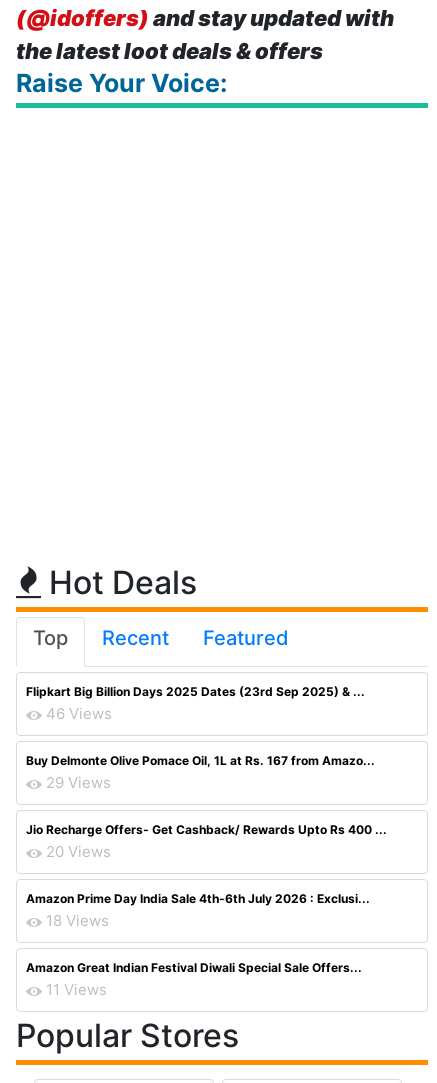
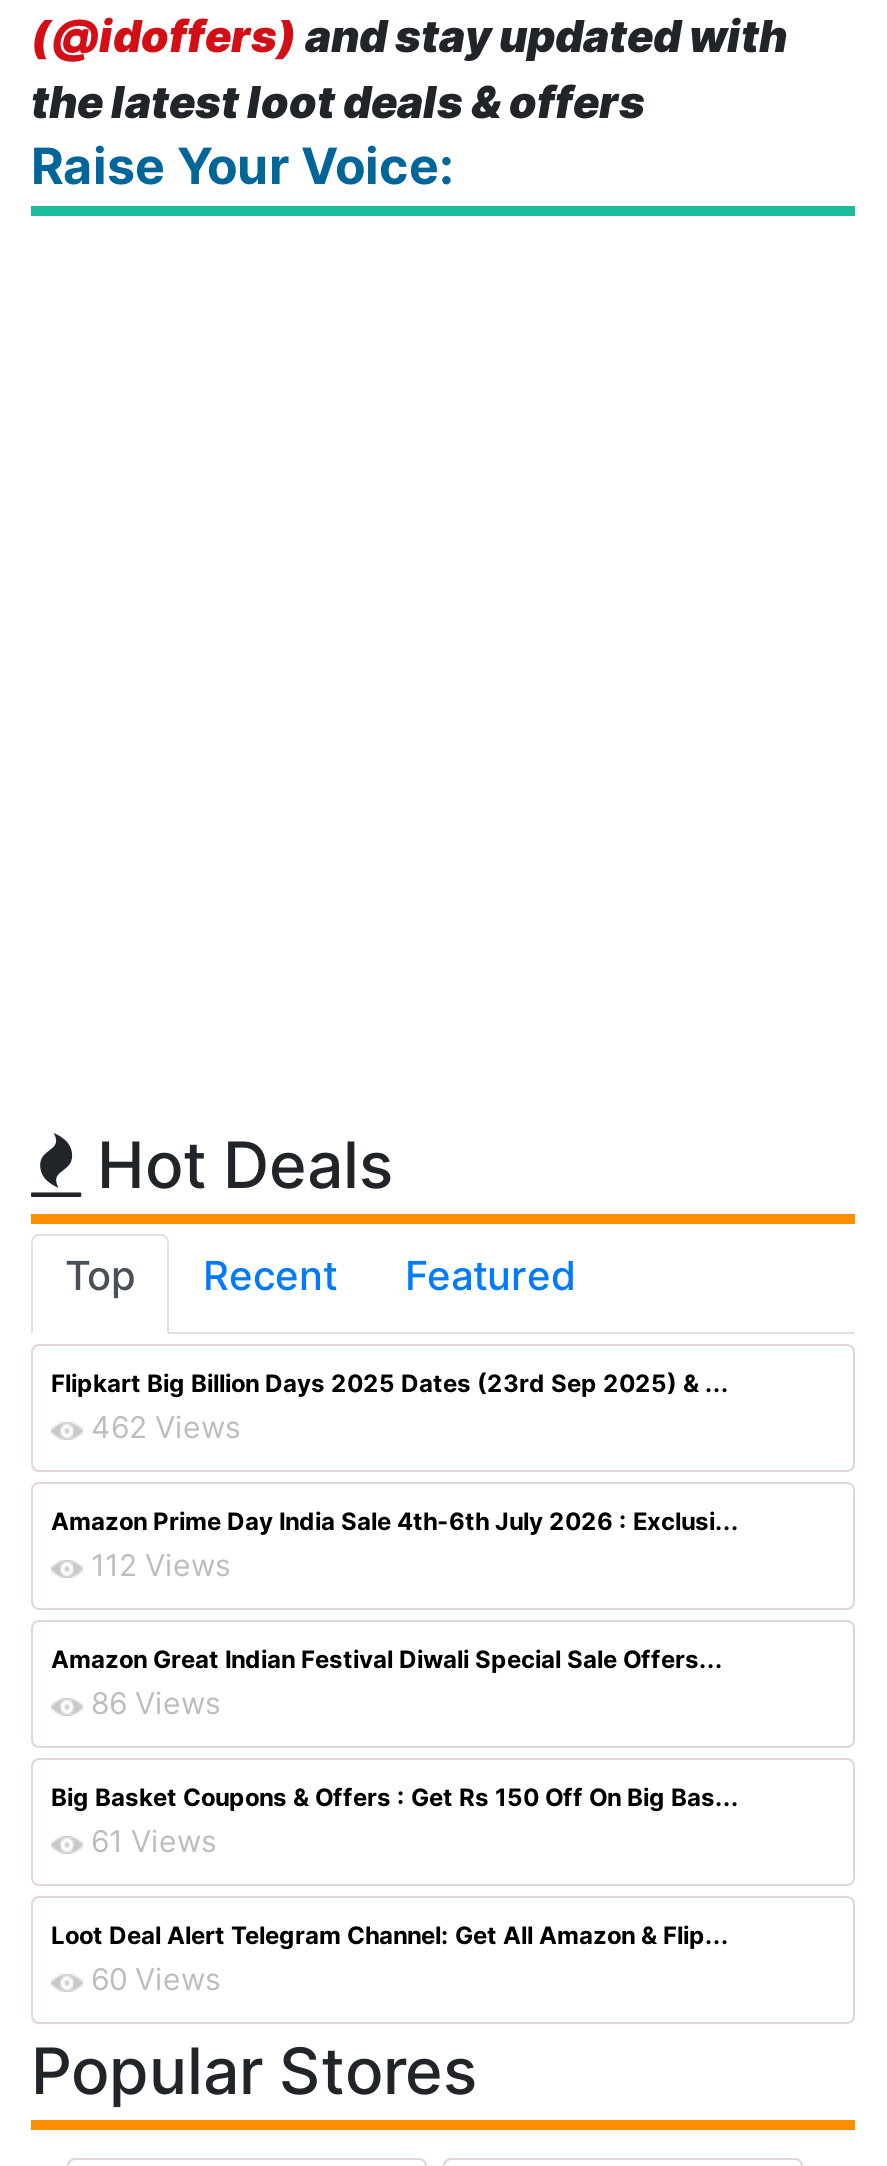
- 46 Views
- Buy Delmonte Olive Pomace Oil, 1L at Rs. 167 from Amazo...
- 29 Views
- Jio Recharge Offers- Get Cashback/ Rewards Upto Rs 400 ...
- 20 Views
+ 462 Views

moved up: Amazon Prime Day India Sale 4th-6th July 2026 : Exclusi...

- 18 Views
+ 112 Views

moved up: Amazon Great Indian Festival Diwali Special Sale Offers...

- 11 Views
+ 86 Views
+ Big Basket Coupons & Offers : Get Rs 150 Off On Big Bas...
+ 61 Views
+ Loot Deal Alert Telegram Channel: Get All Amazon & Flip...
+ 60 Views
